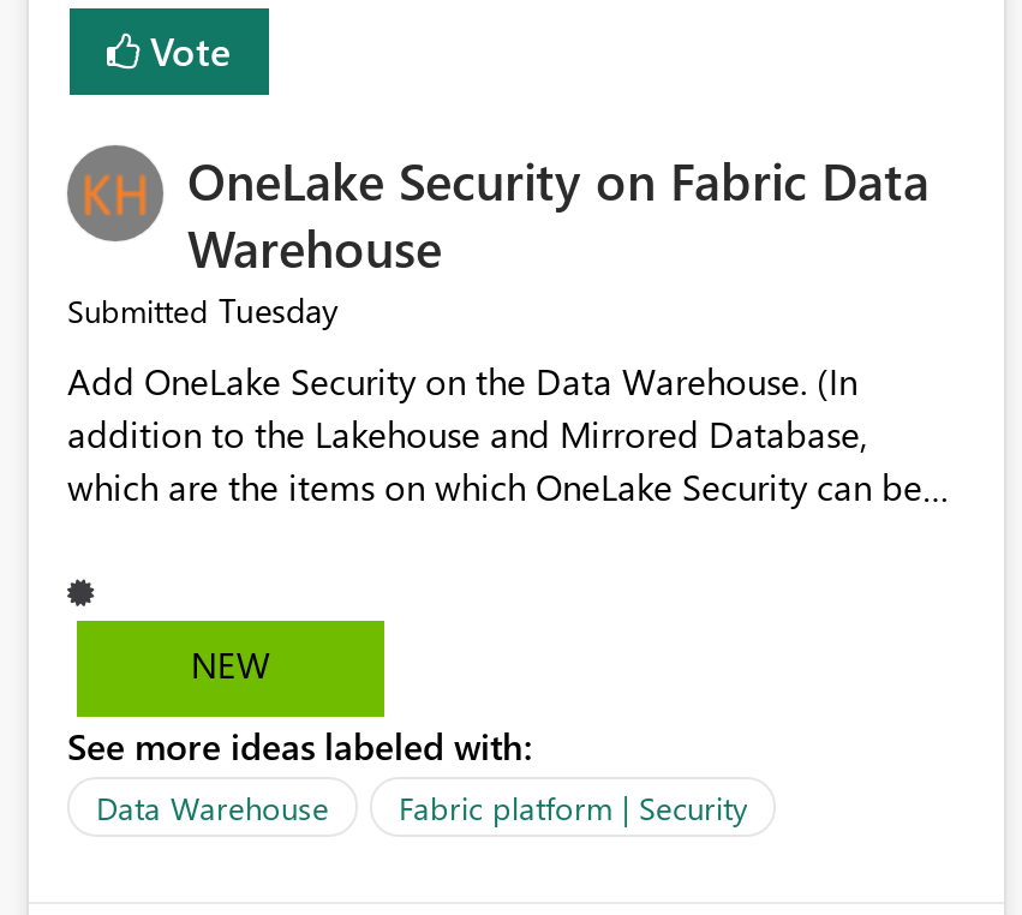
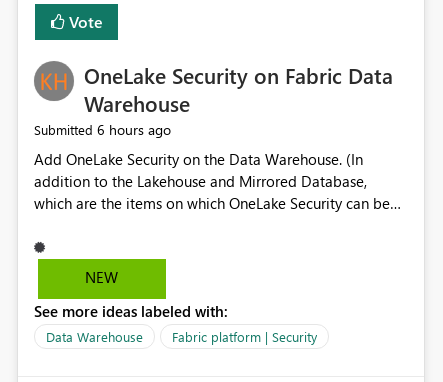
- Submitted Tuesday
+ Submitted 6 hours ago
